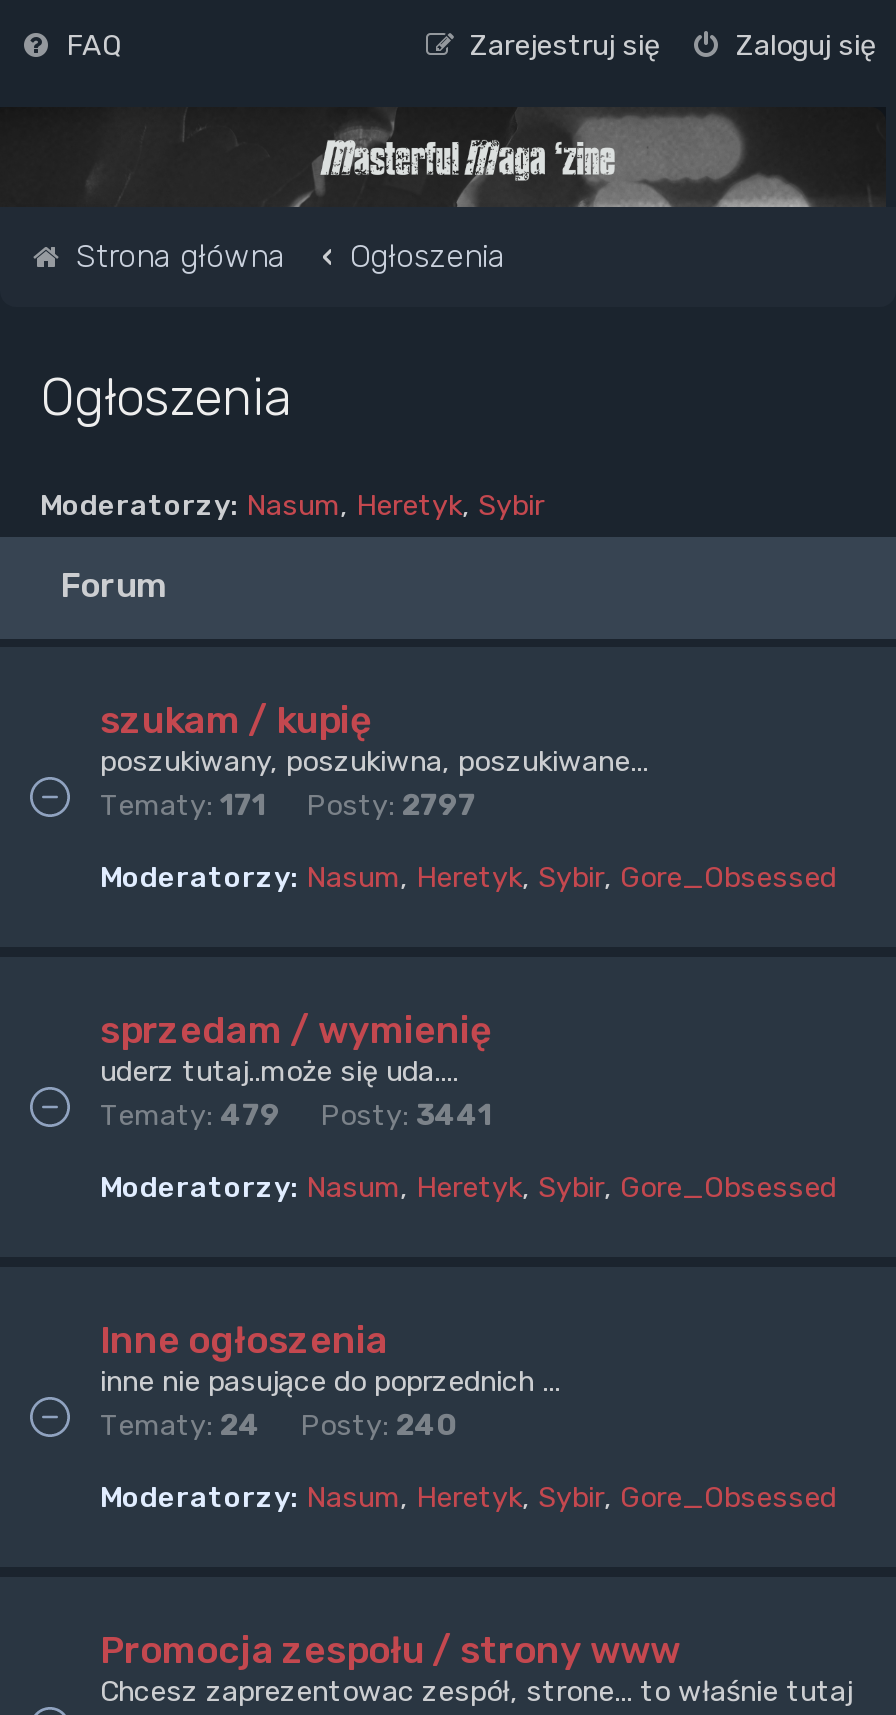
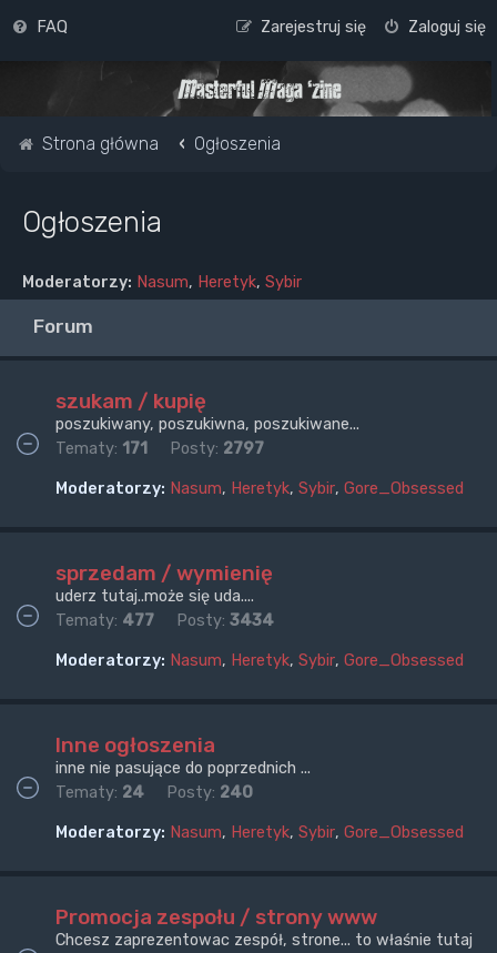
- Tematy: 479 Posty: 3441
+ Tematy: 477 Posty: 3434
